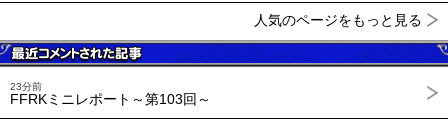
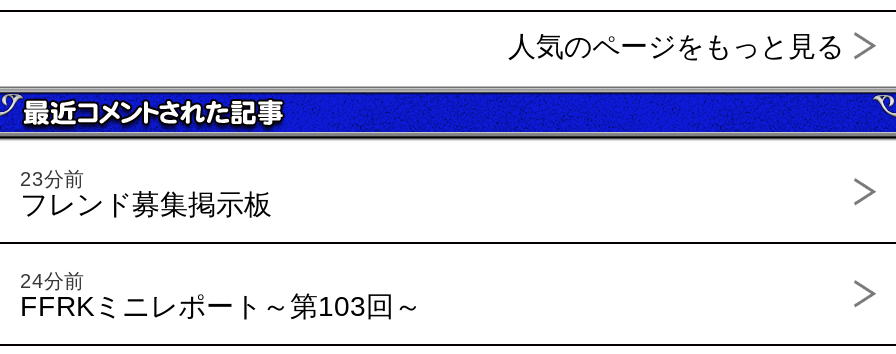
+ フレンド募集掲示板
+ 24分前
